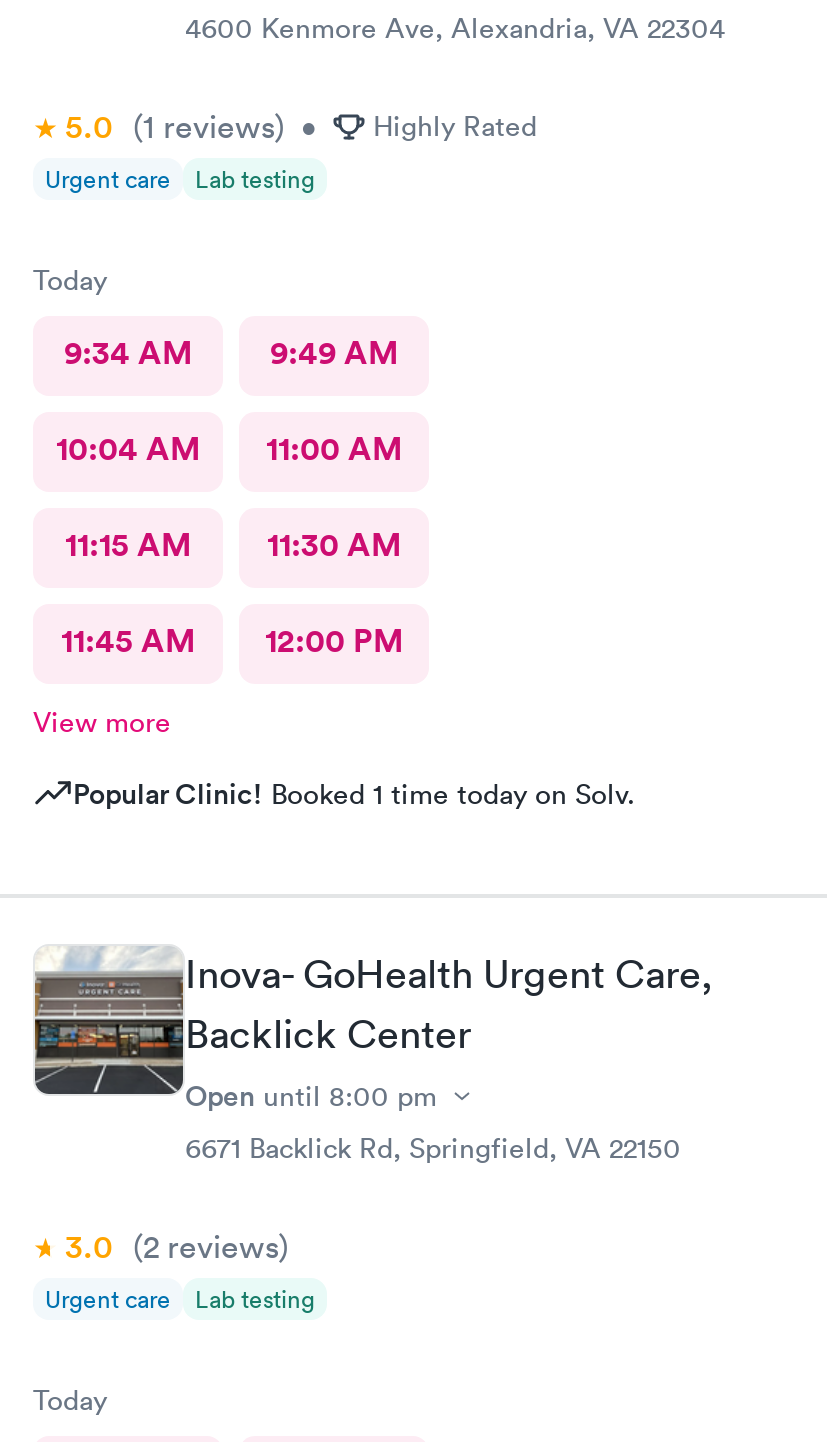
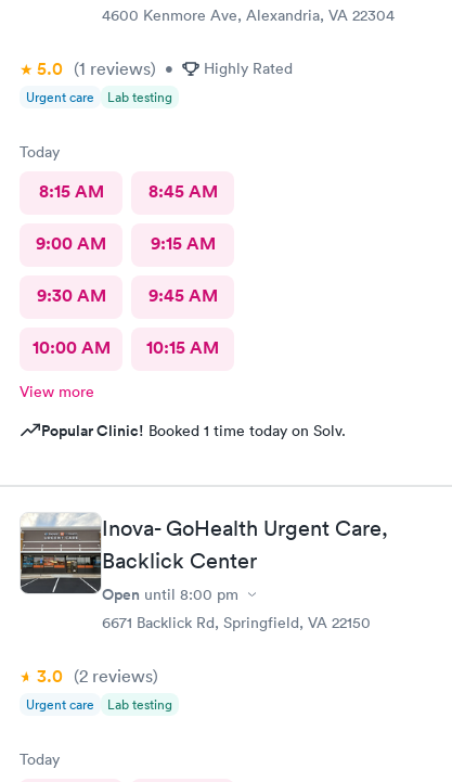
- 9:34 AM
- 9:49 AM
+ 8:15 AM
+ 8:45 AM

- 10:04 AM
- 11:00 AM
+ 9:00 AM
+ 9:15 AM

- 11:15 AM
- 11:30 AM
+ 9:30 AM
+ 9:45 AM

- 11:45 AM
- 12:00 PM
+ 10:00 AM
+ 10:15 AM
